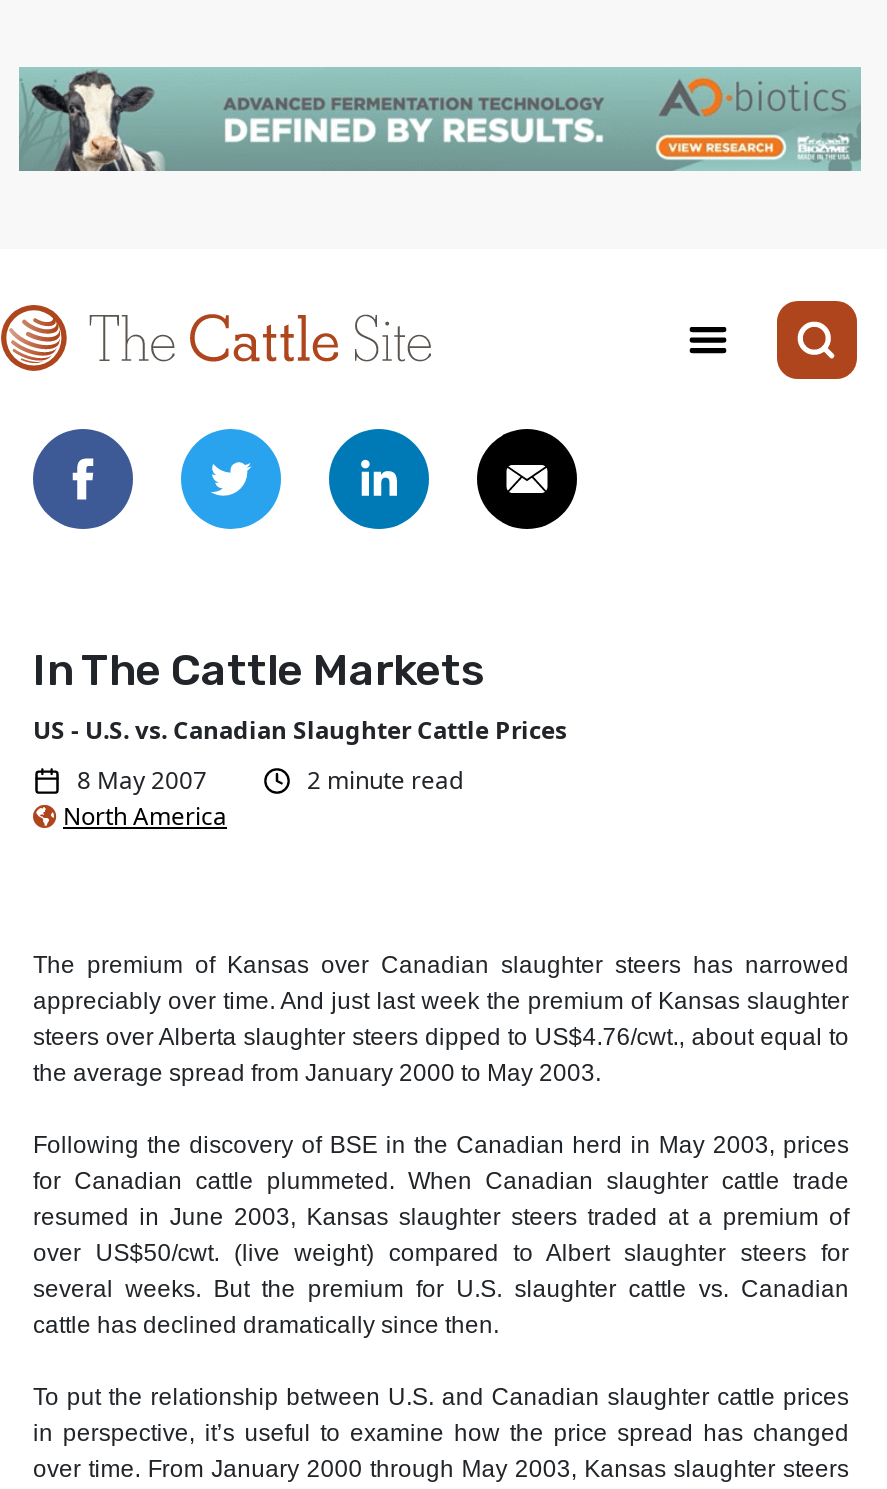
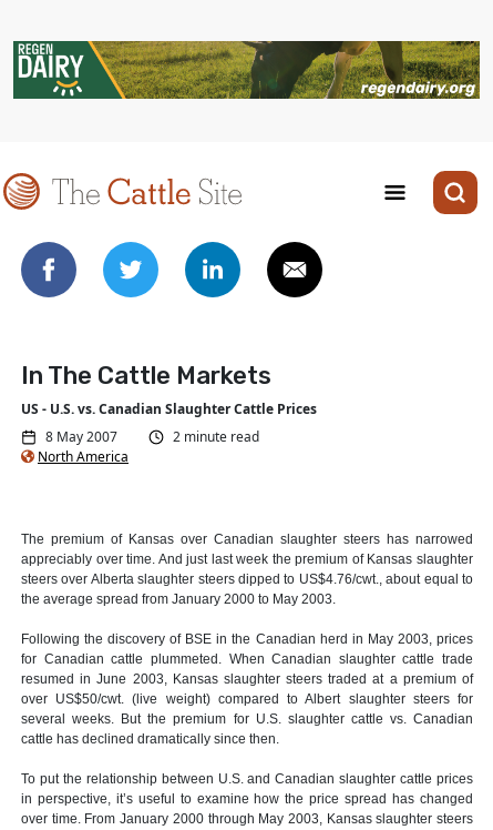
- [image]
+ [image]
